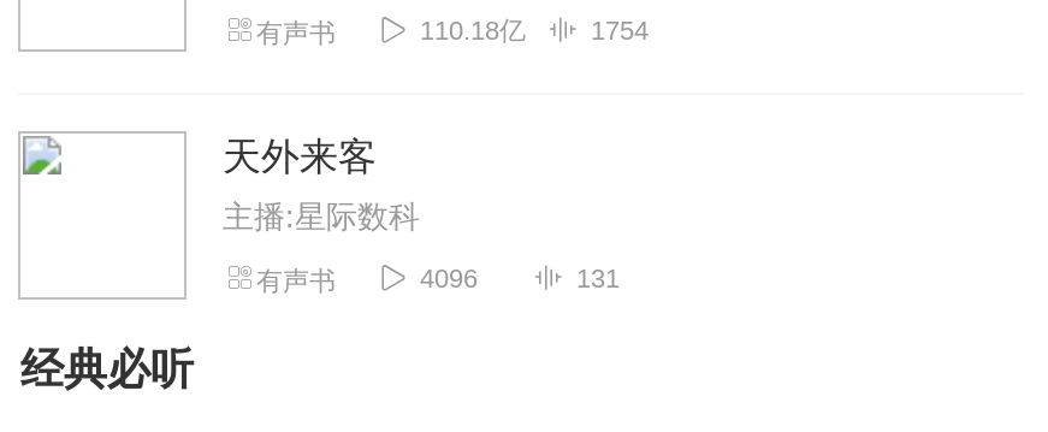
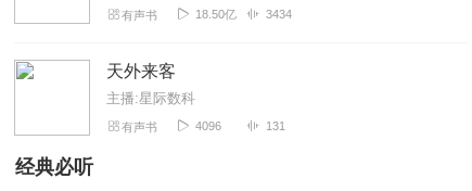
- 110.18亿
+ 18.50亿

- 1754
+ 3434
